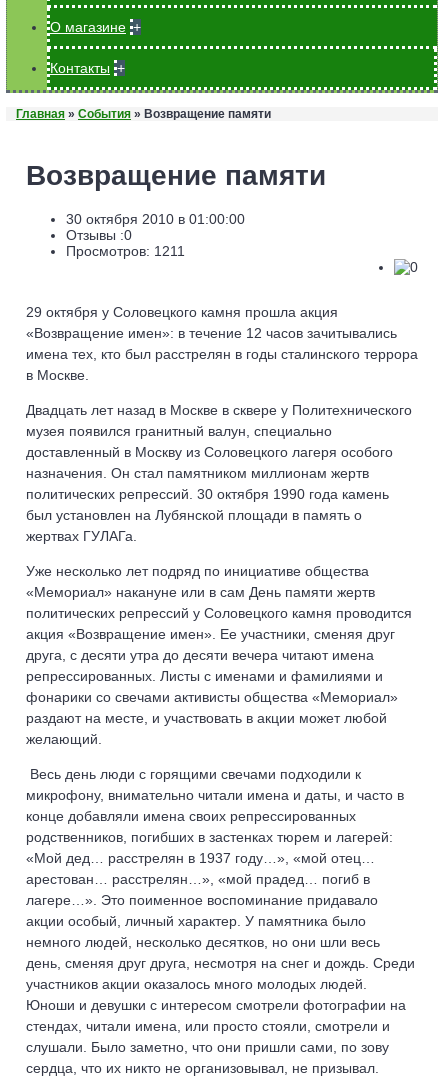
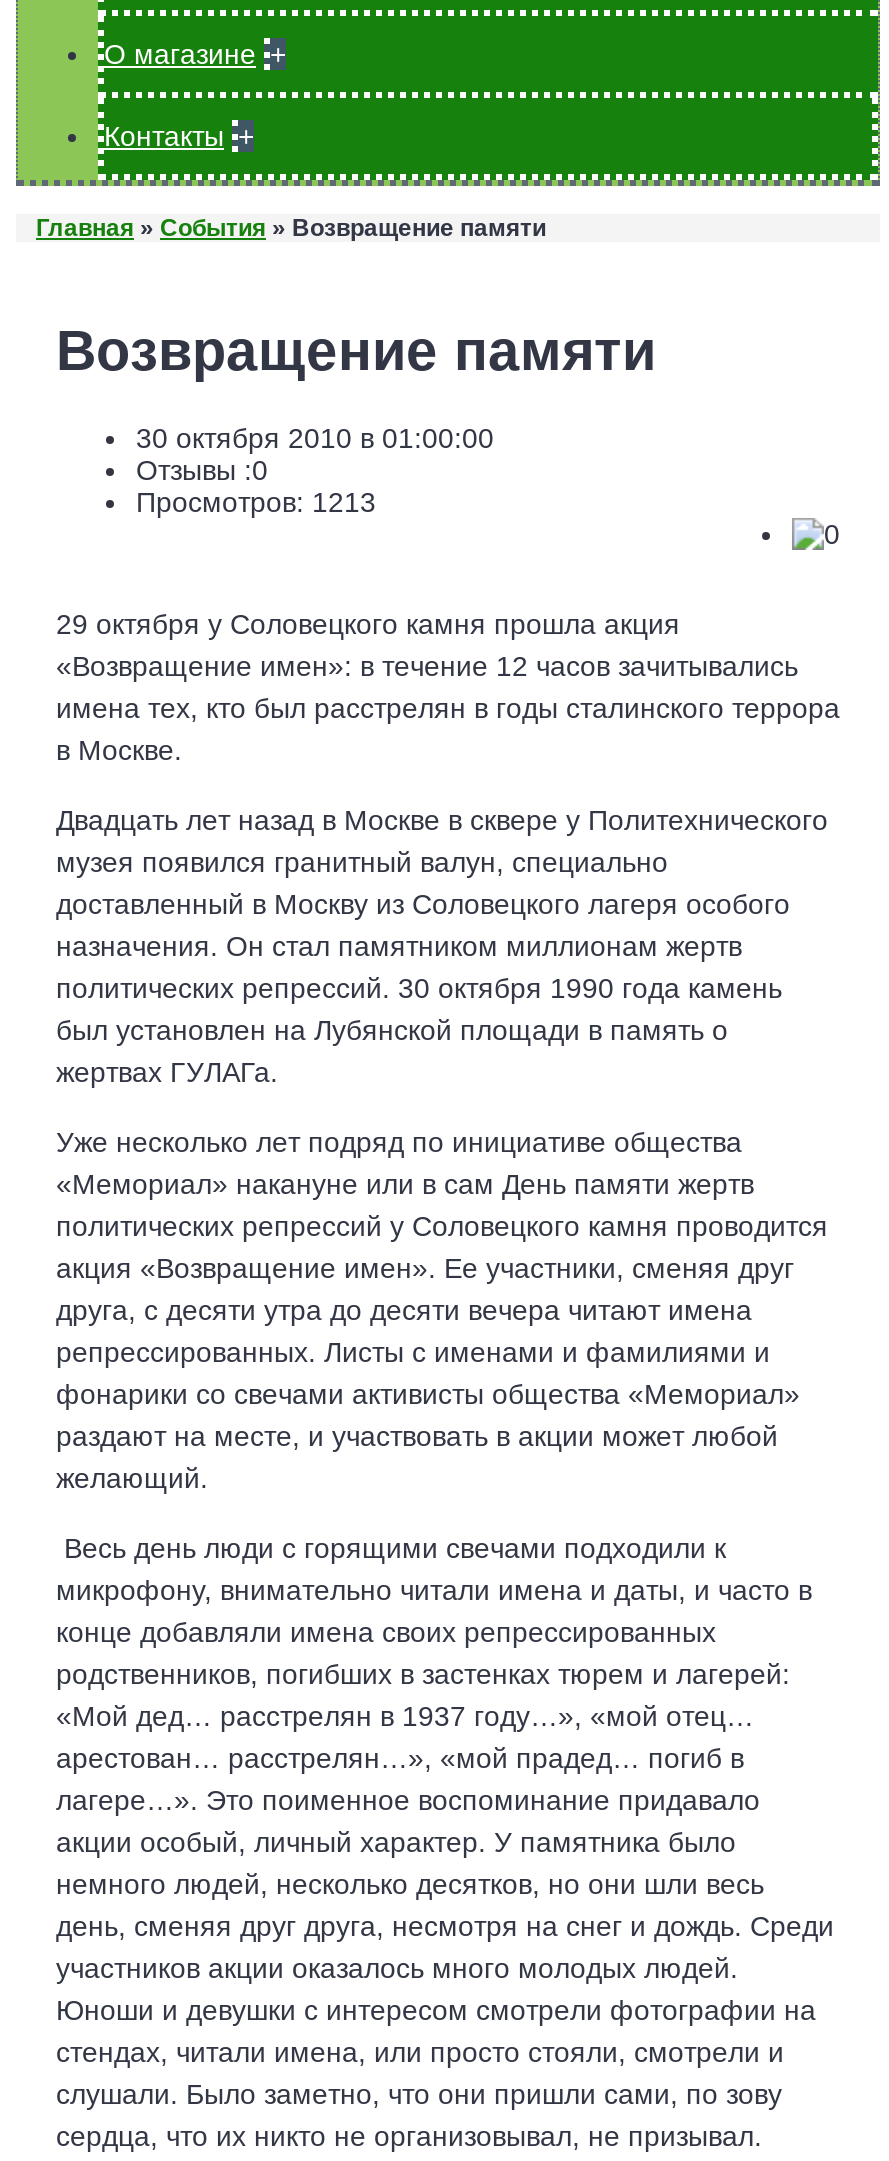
- Просмотров: 1211
+ Просмотров: 1213
